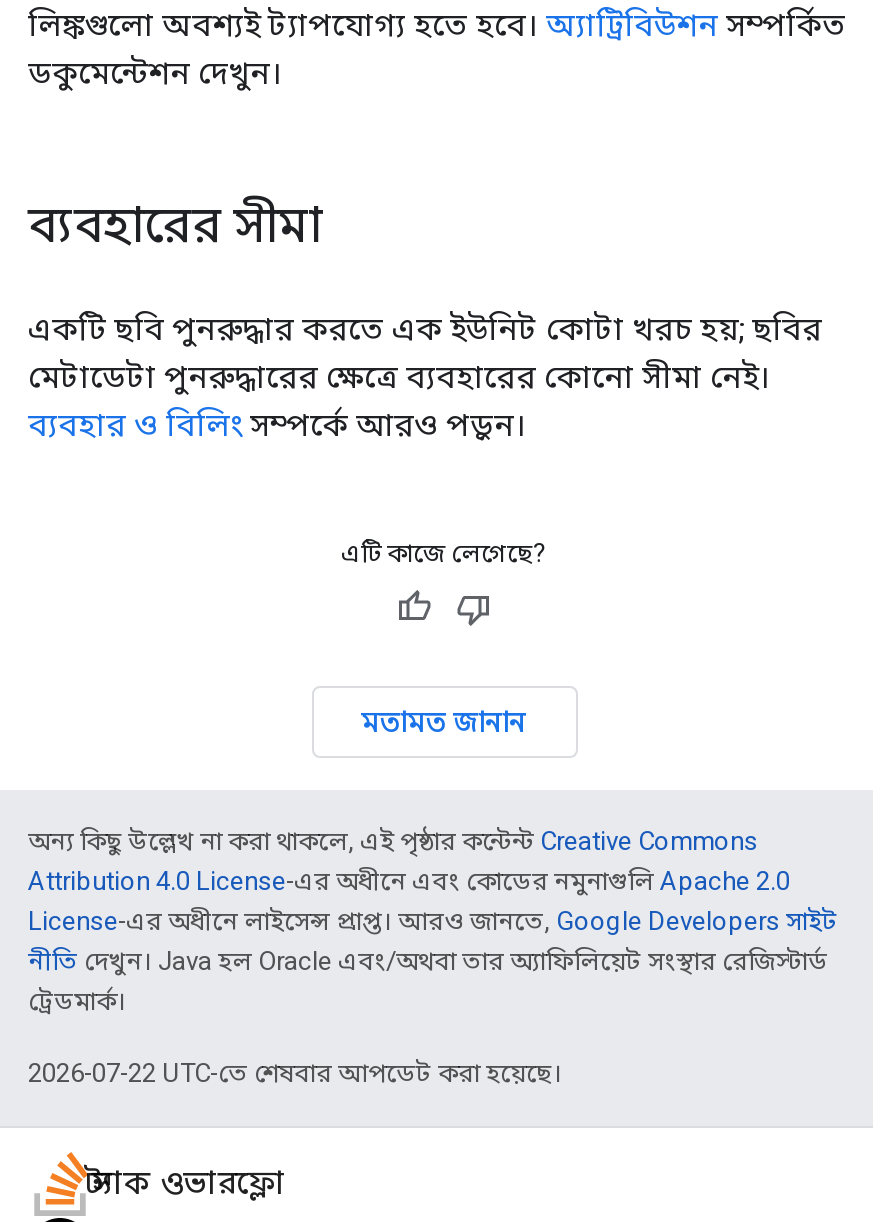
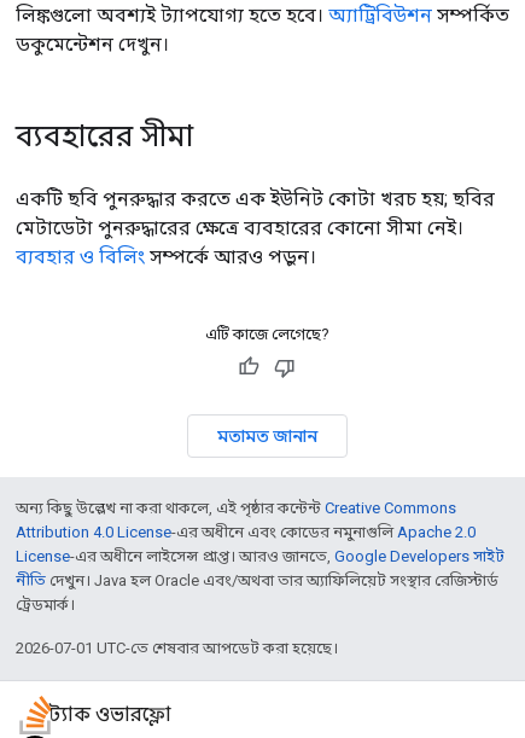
- 2026-07-22 UTC-তে শেষবার আপডেট করা হয়েছে।
+ 2026-07-01 UTC-তে শেষবার আপডেট করা হয়েছে।
